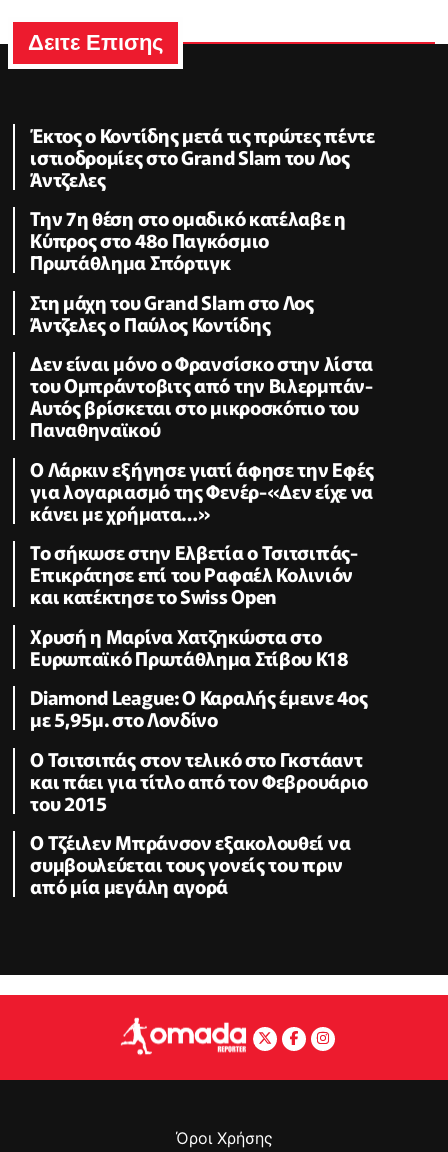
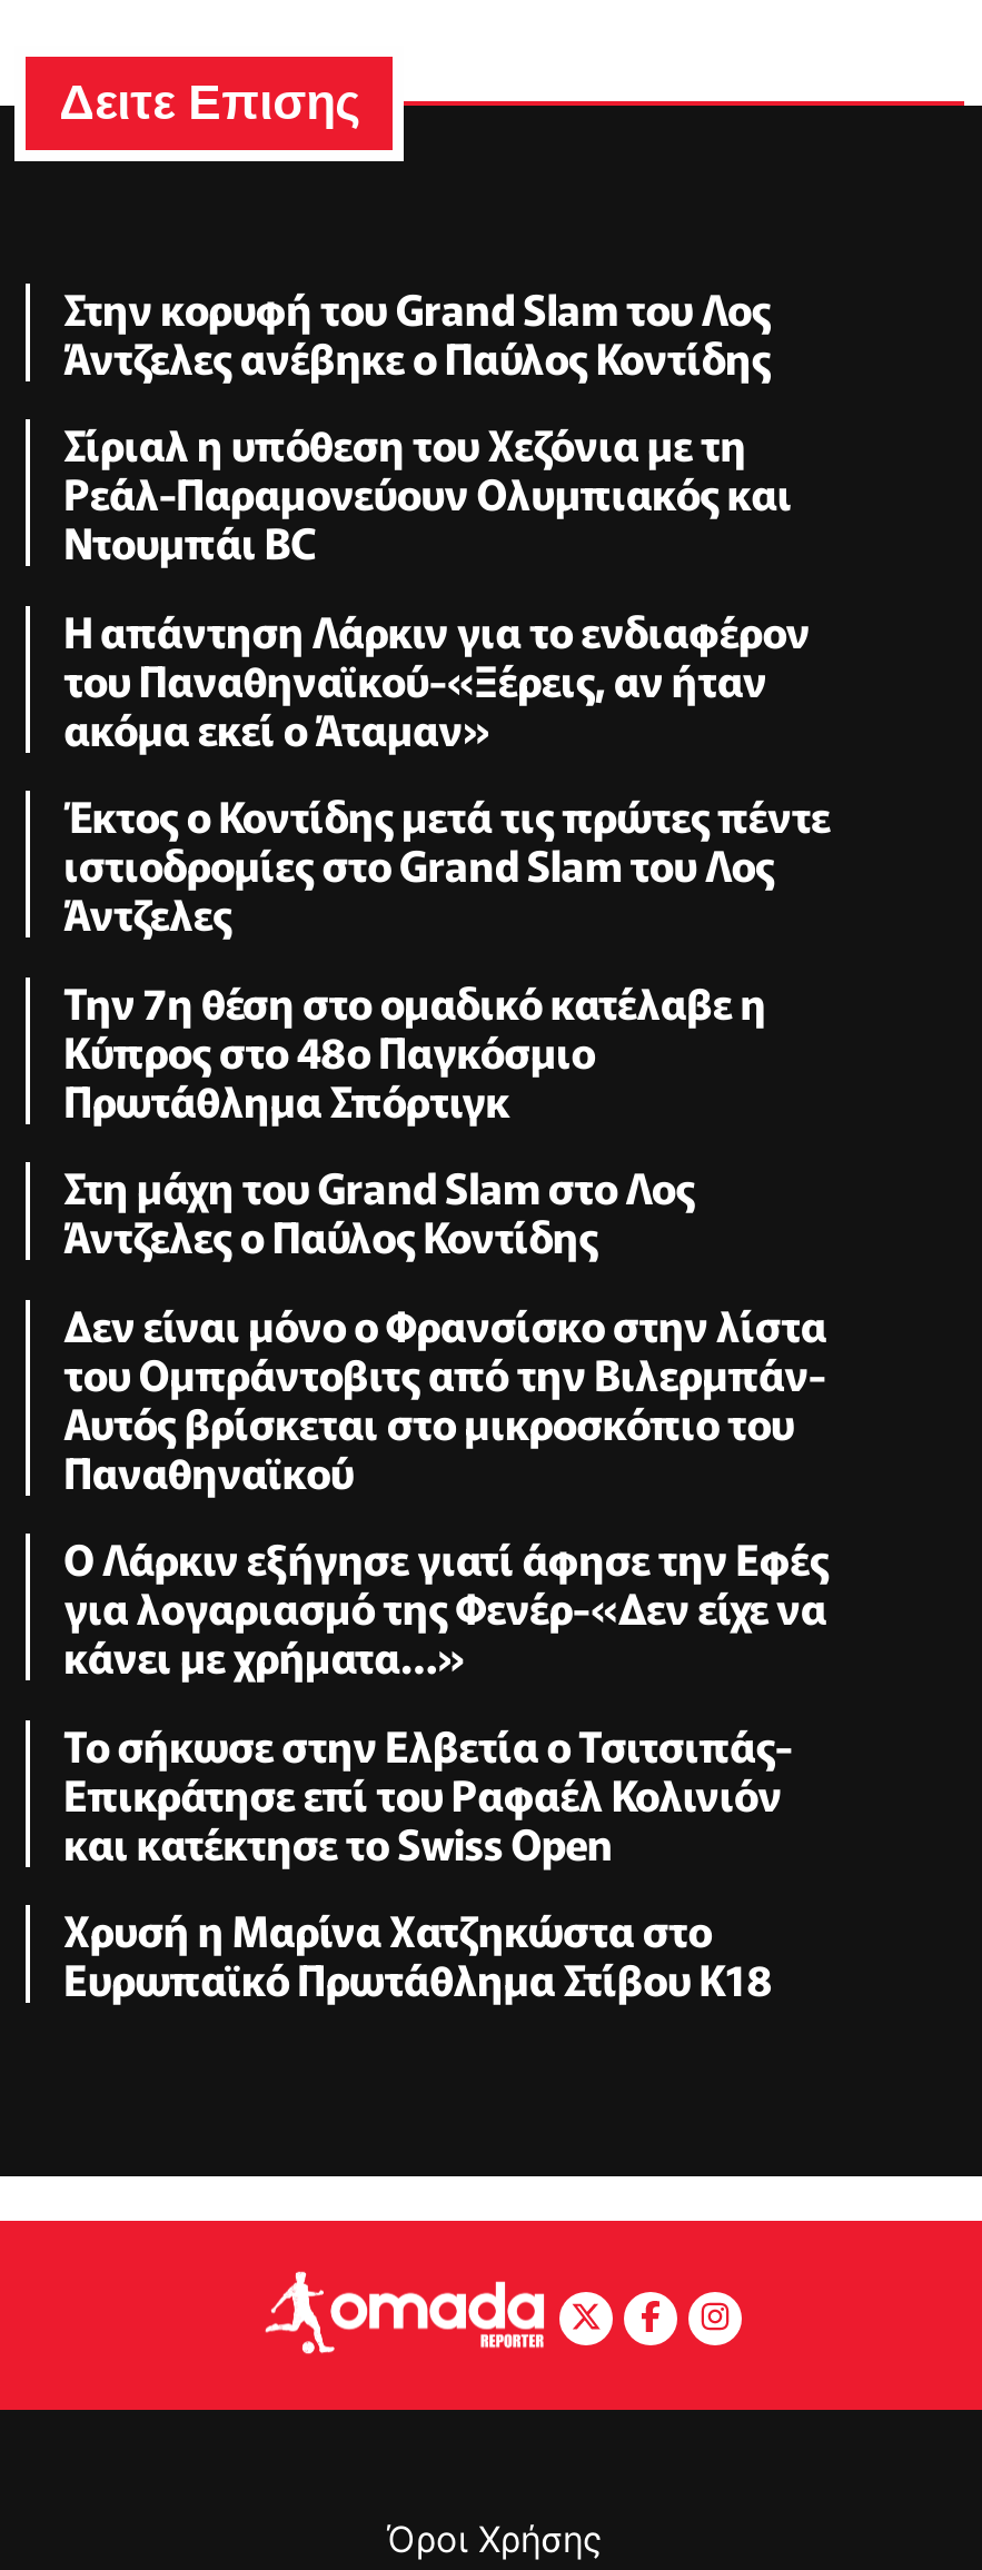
+ Στην κορυφή του Grand Slam του Λος
+ Άντζελες ανέβηκε ο Παύλος Κοντίδης
+ Σίριαλ η υπόθεση του Χεζόνια με τη
+ Ρεάλ-Παραμονεύουν Ολυμπιακός και
+ Ντουμπάι BC
+ H απάντηση Λάρκιν για το ενδιαφέρον
+ του Παναθηναϊκού-«Ξέρεις, αν ήταν
+ ακόμα εκεί ο Άταμαν»

moved down: Έκτος ο Κοντίδης μετά τις πρώτες πέντε | ιστιοδρομίες στο Grand Slam του Λος | Άντζελες | ... | Χρυσή η Μαρίνα Χατζηκώστα στο | Ευρωπαϊκό Πρωτάθλημα Στίβου Κ18

- Diamond League: Ο Καραλής έμεινε 4ος
- με 5,95μ. στο Λονδίνο
- Ο Τσιτσιπάς στον τελικό στο Γκστάαντ
- και πάει για τίτλο από τον Φεβρουάριο
- του 2015
- Ο Τζέιλεν Μπράνσον εξακολουθεί να
- συμβουλεύεται τους γονείς του πριν
- από μία μεγάλη αγορά
